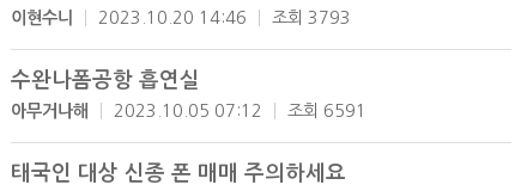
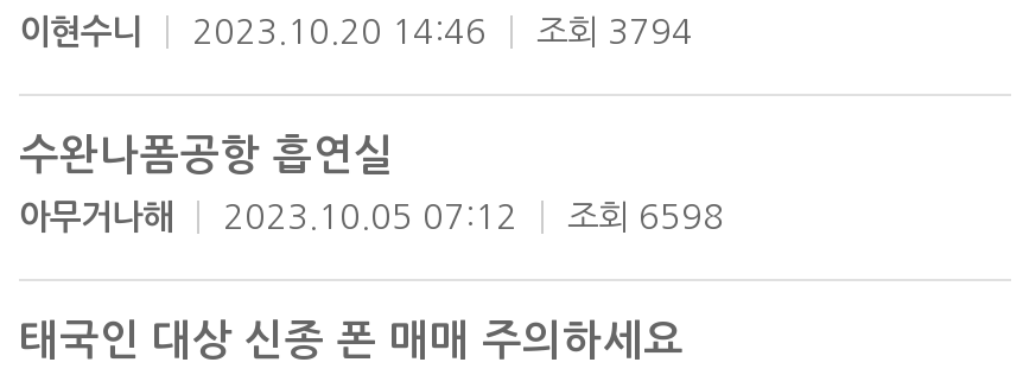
- 이현수니 2023.10.20 14:46 조회 3793
+ 이현수니 2023.10.20 14:46 조회 3794

- 아무거나해 2023.10.05 07:12 조회 6591
+ 아무거나해 2023.10.05 07:12 조회 6598
